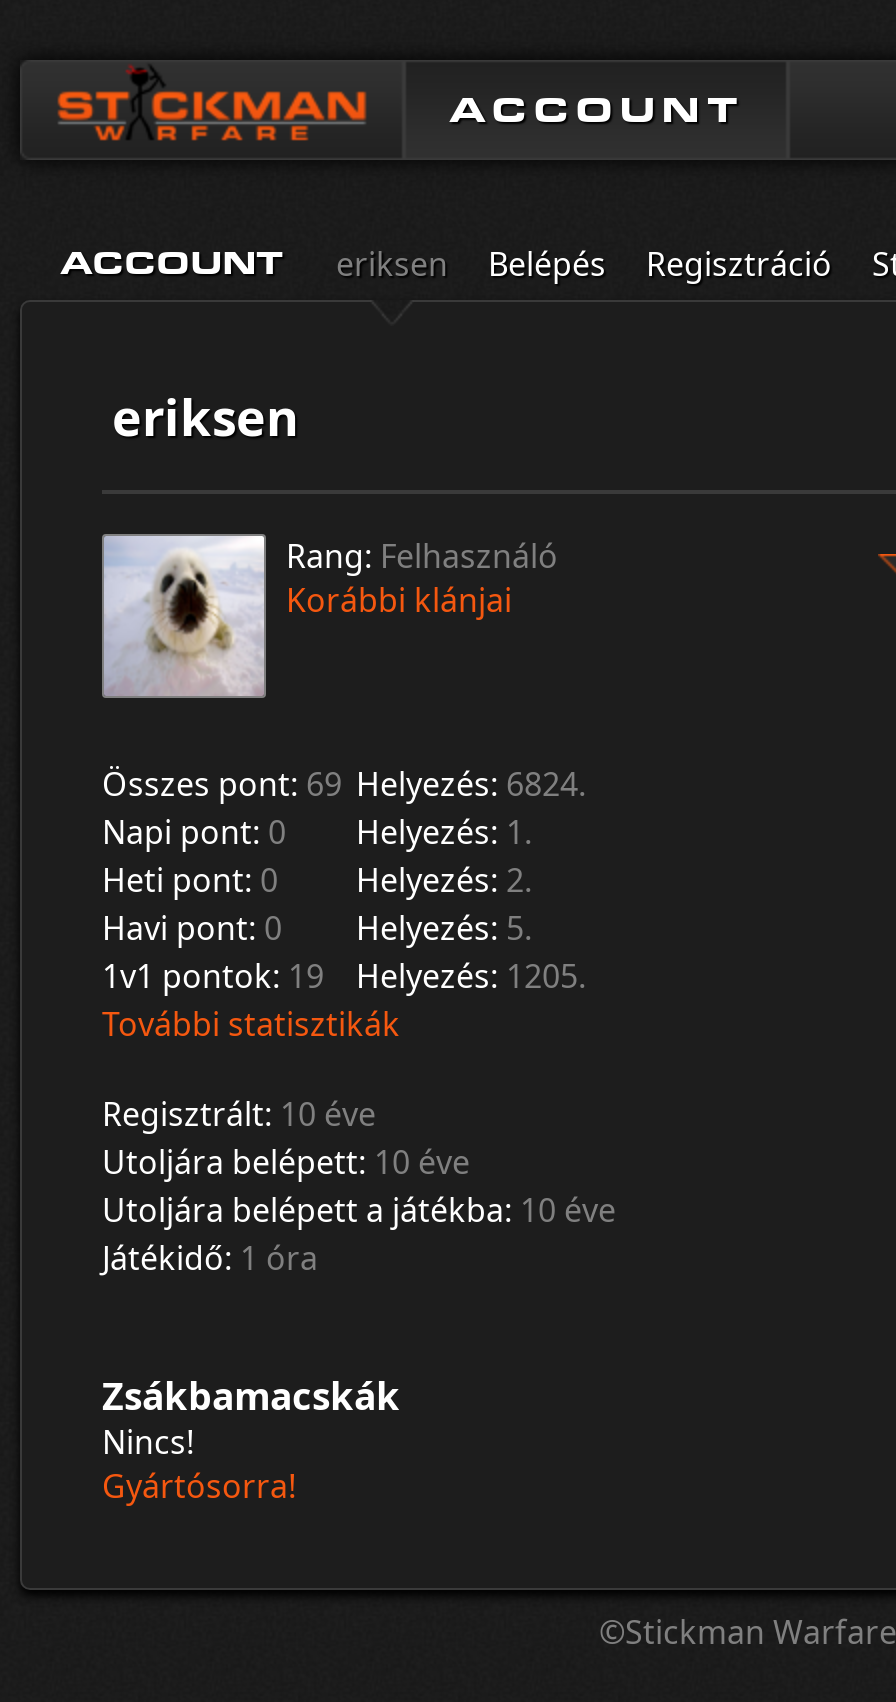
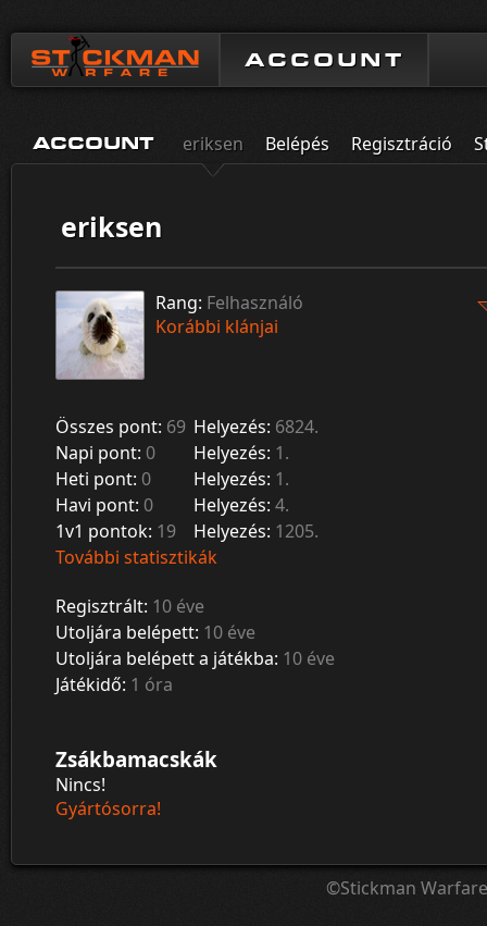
- Heti pont: 0 Helyezés: 2.
+ Heti pont: 0 Helyezés: 1.

- Havi pont: 0 Helyezés: 5.
+ Havi pont: 0 Helyezés: 4.
